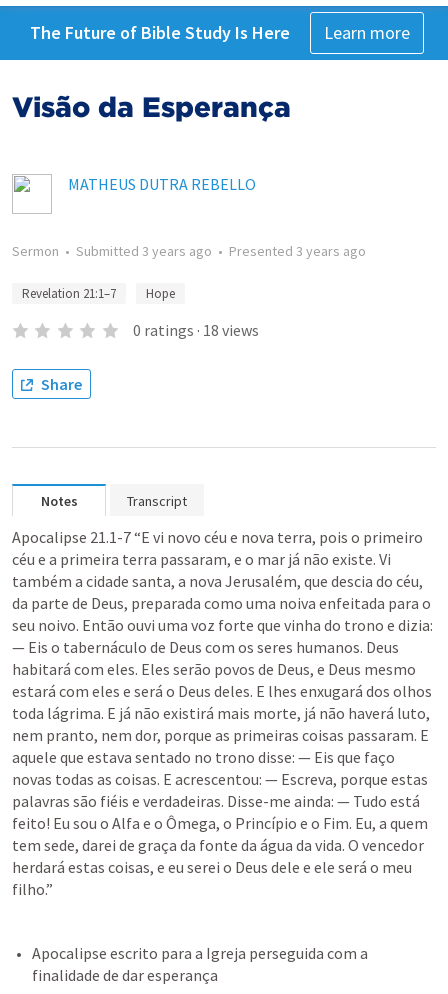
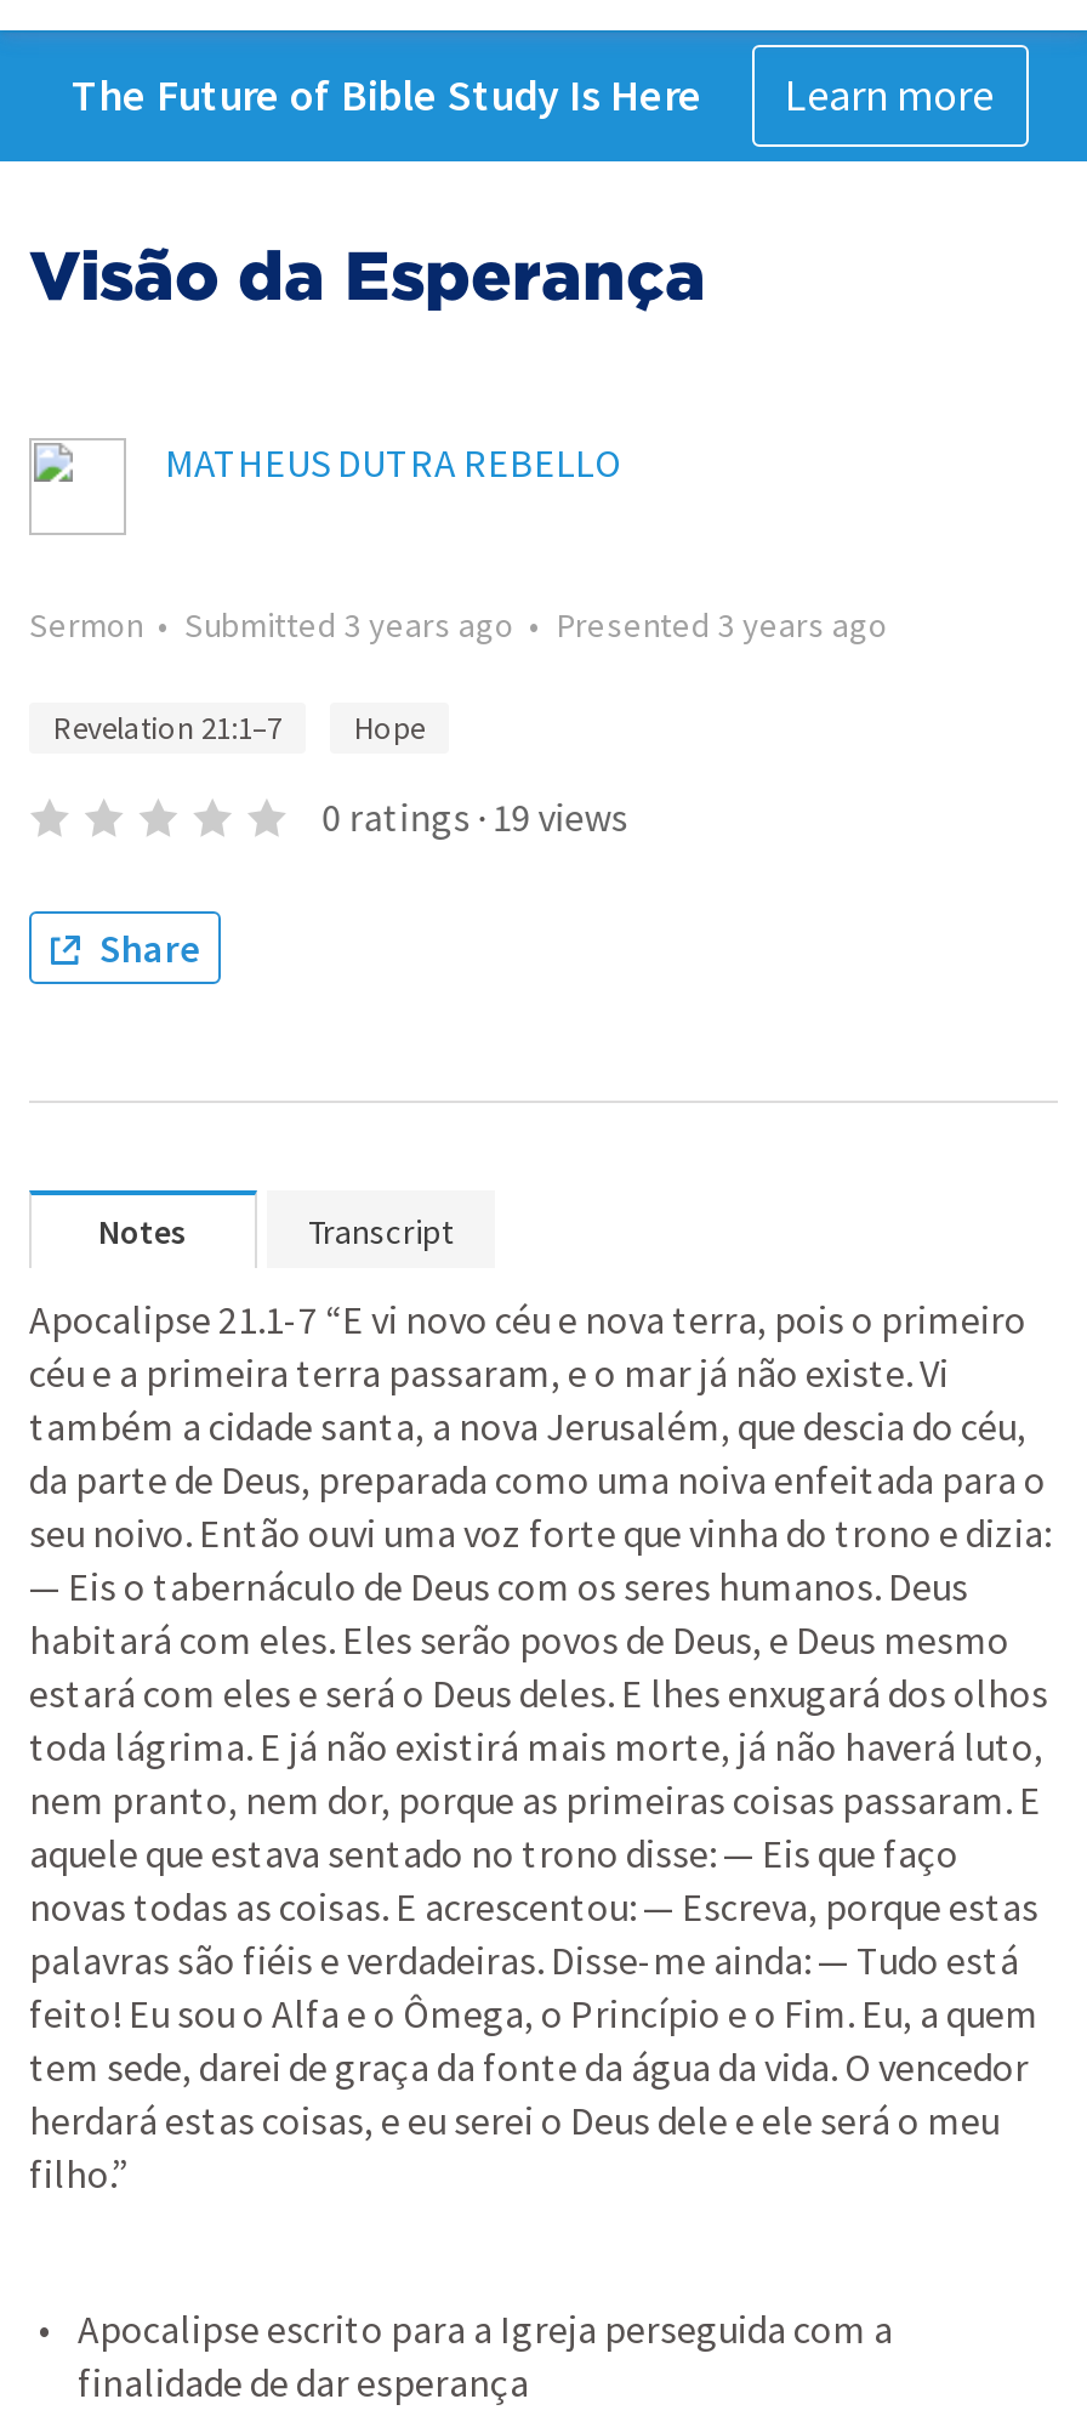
- 0 ratings · 18 views
+ 0 ratings · 19 views
